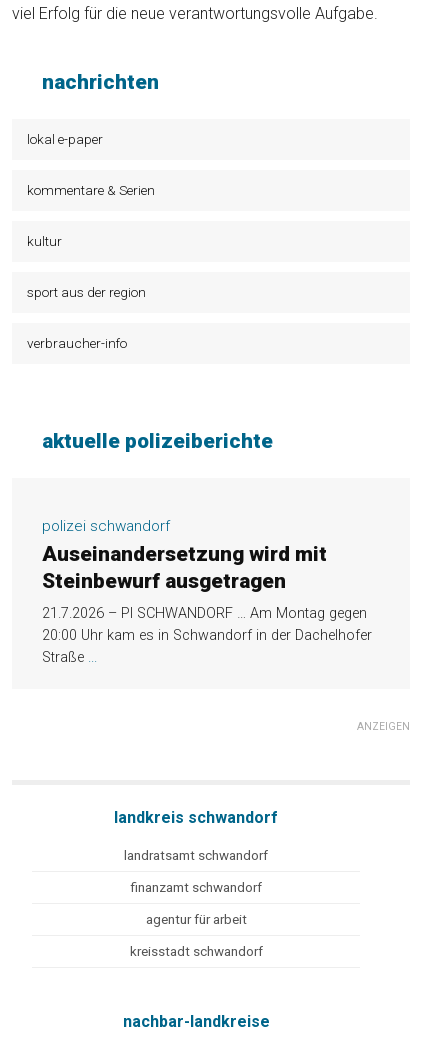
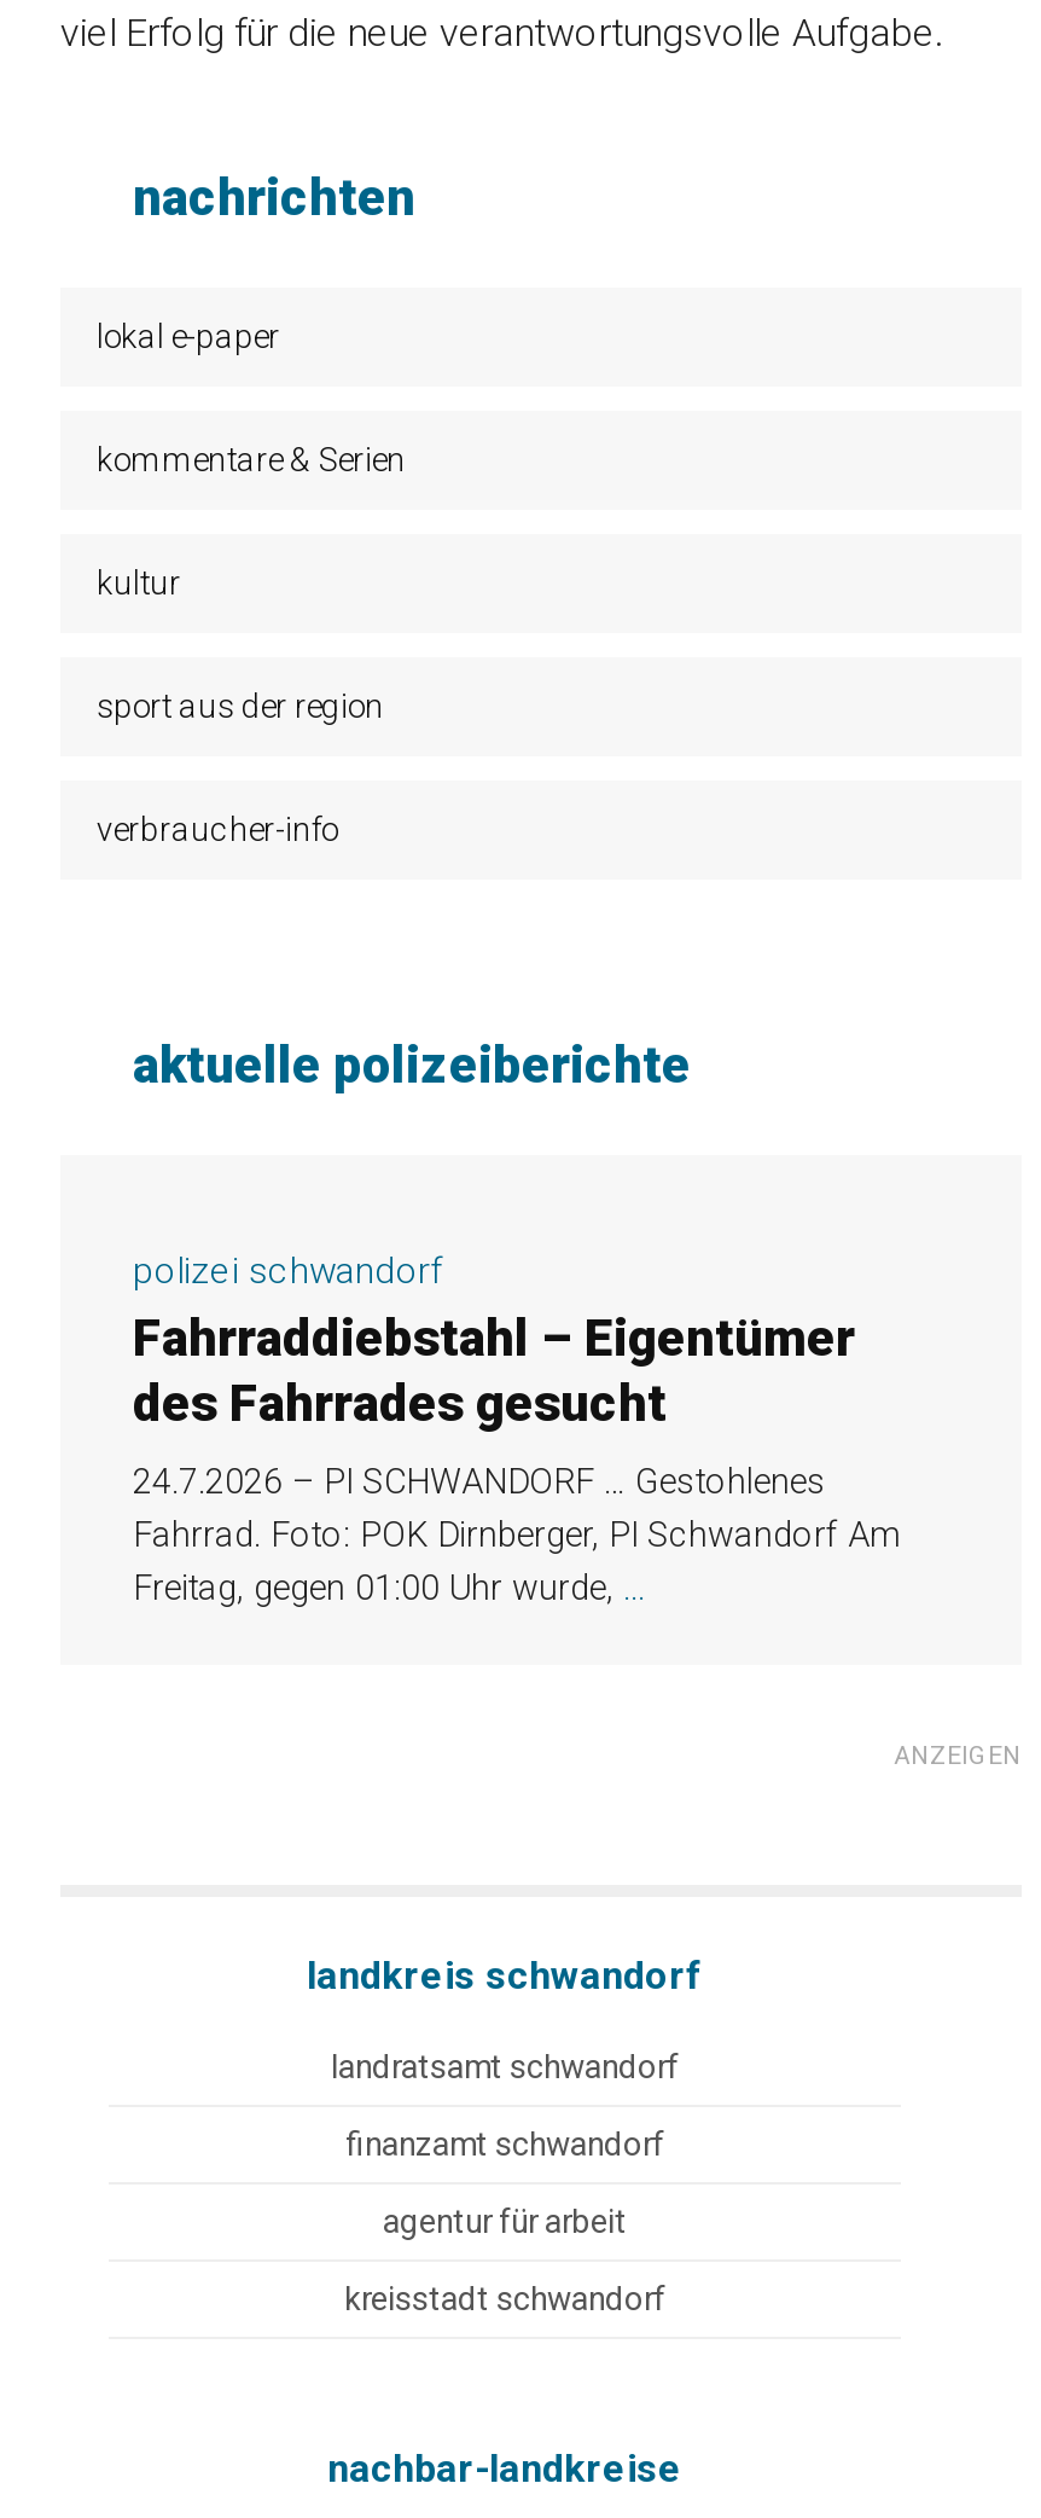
- Auseinandersetzung wird mit
- Steinbewurf ausgetragen
+ Fahrraddiebstahl – Eigentümer
+ des Fahrrades gesucht

- 21.7.2026 – PI SCHWANDORF … Am Montag gegen
- 20:00 Uhr kam es in Schwandorf in der Dachelhofer
- Straße...
+ 24.7.2026 – PI SCHWANDORF … Gestohlenes
+ Fahrrad. Foto: POK Dirnberger, PI Schwandorf Am
+ Freitag, gegen 01:00 Uhr wurde,...
